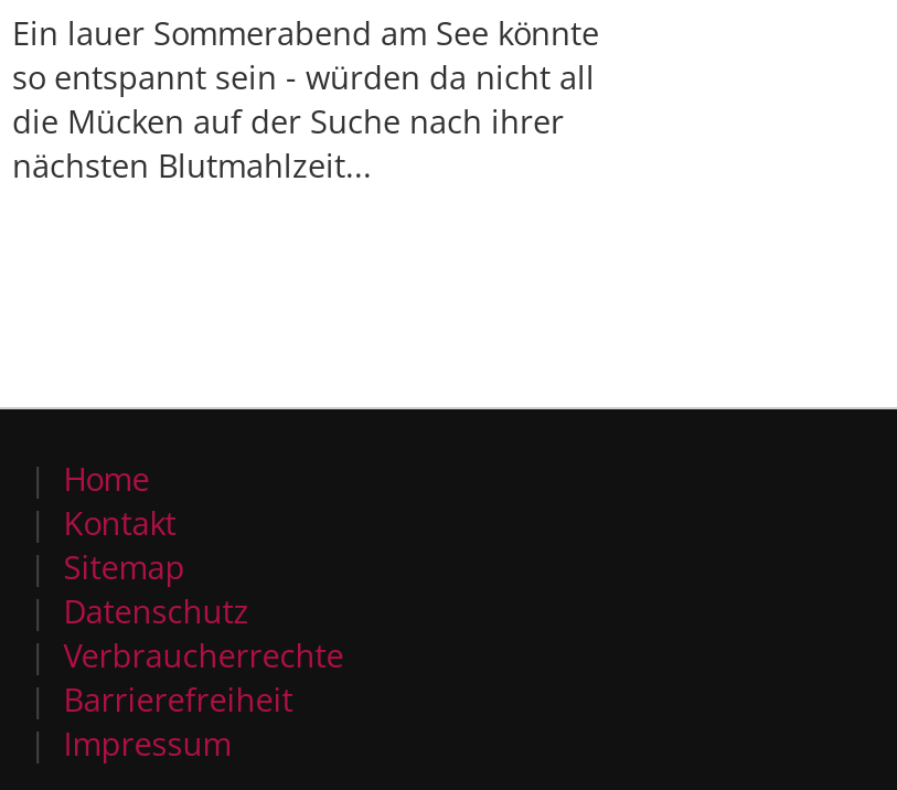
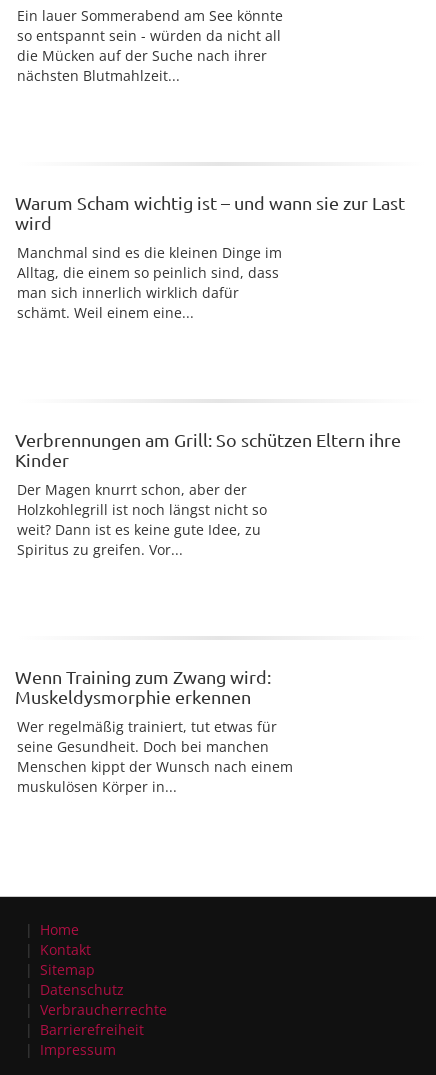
+ Warum Scham wichtig ist – und wann sie zur Last
+ wird
+ Manchmal sind es die kleinen Dinge im
+ Alltag, die einem so peinlich sind, dass
+ man sich innerlich wirklich dafür
+ schämt. Weil einem eine...

+ Verbrennungen am Grill: So schützen Eltern ihre
+ Kinder
+ Der Magen knurrt schon, aber der
+ Holzkohlegrill ist noch längst nicht so
+ weit? Dann ist es keine gute Idee, zu
+ Spiritus zu greifen. Vor...

+ Wenn Training zum Zwang wird:
+ Muskeldysmorphie erkennen
+ Wer regelmäßig trainiert, tut etwas für
+ seine Gesundheit. Doch bei manchen
+ Menschen kippt der Wunsch nach einem
+ muskulösen Körper in...
